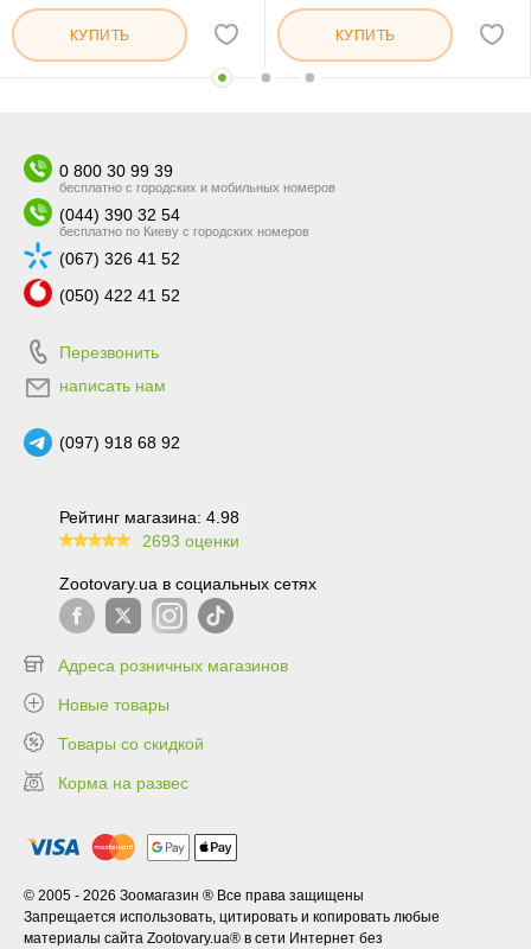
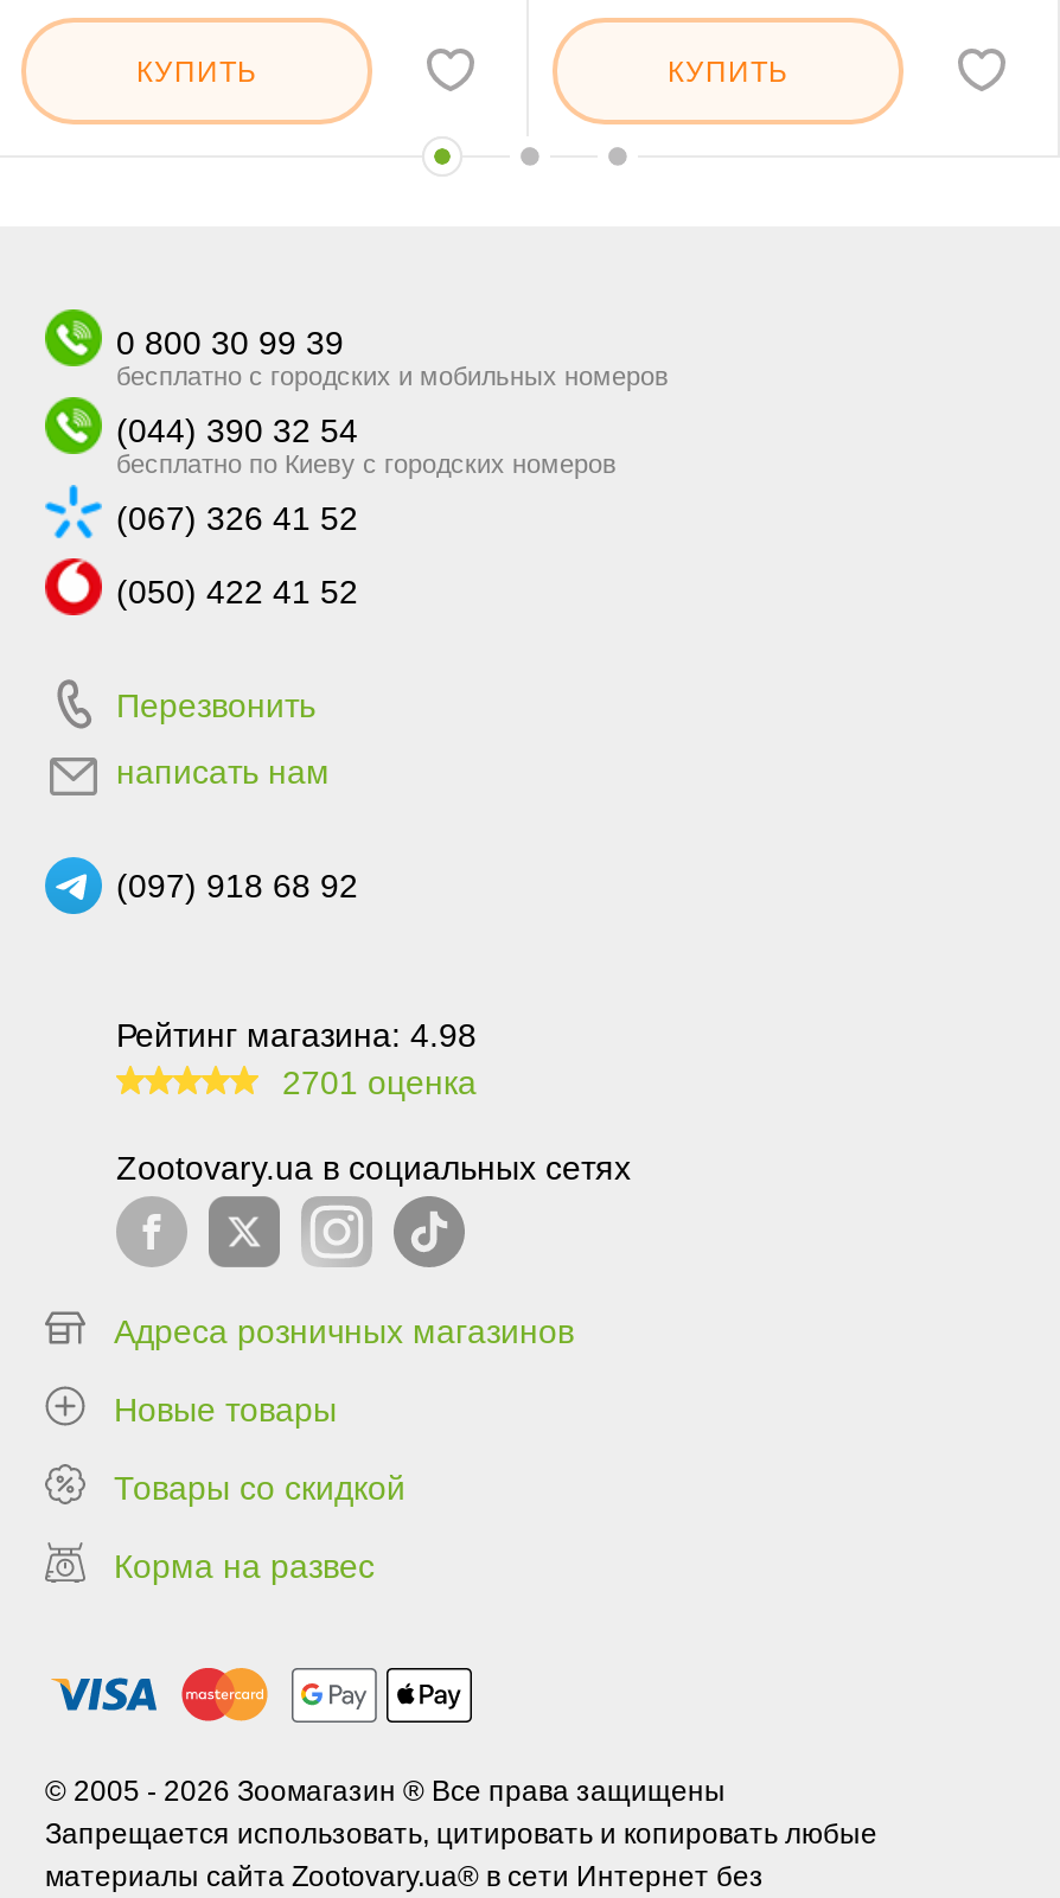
- 2693 оценки
+ 2701 оценка
